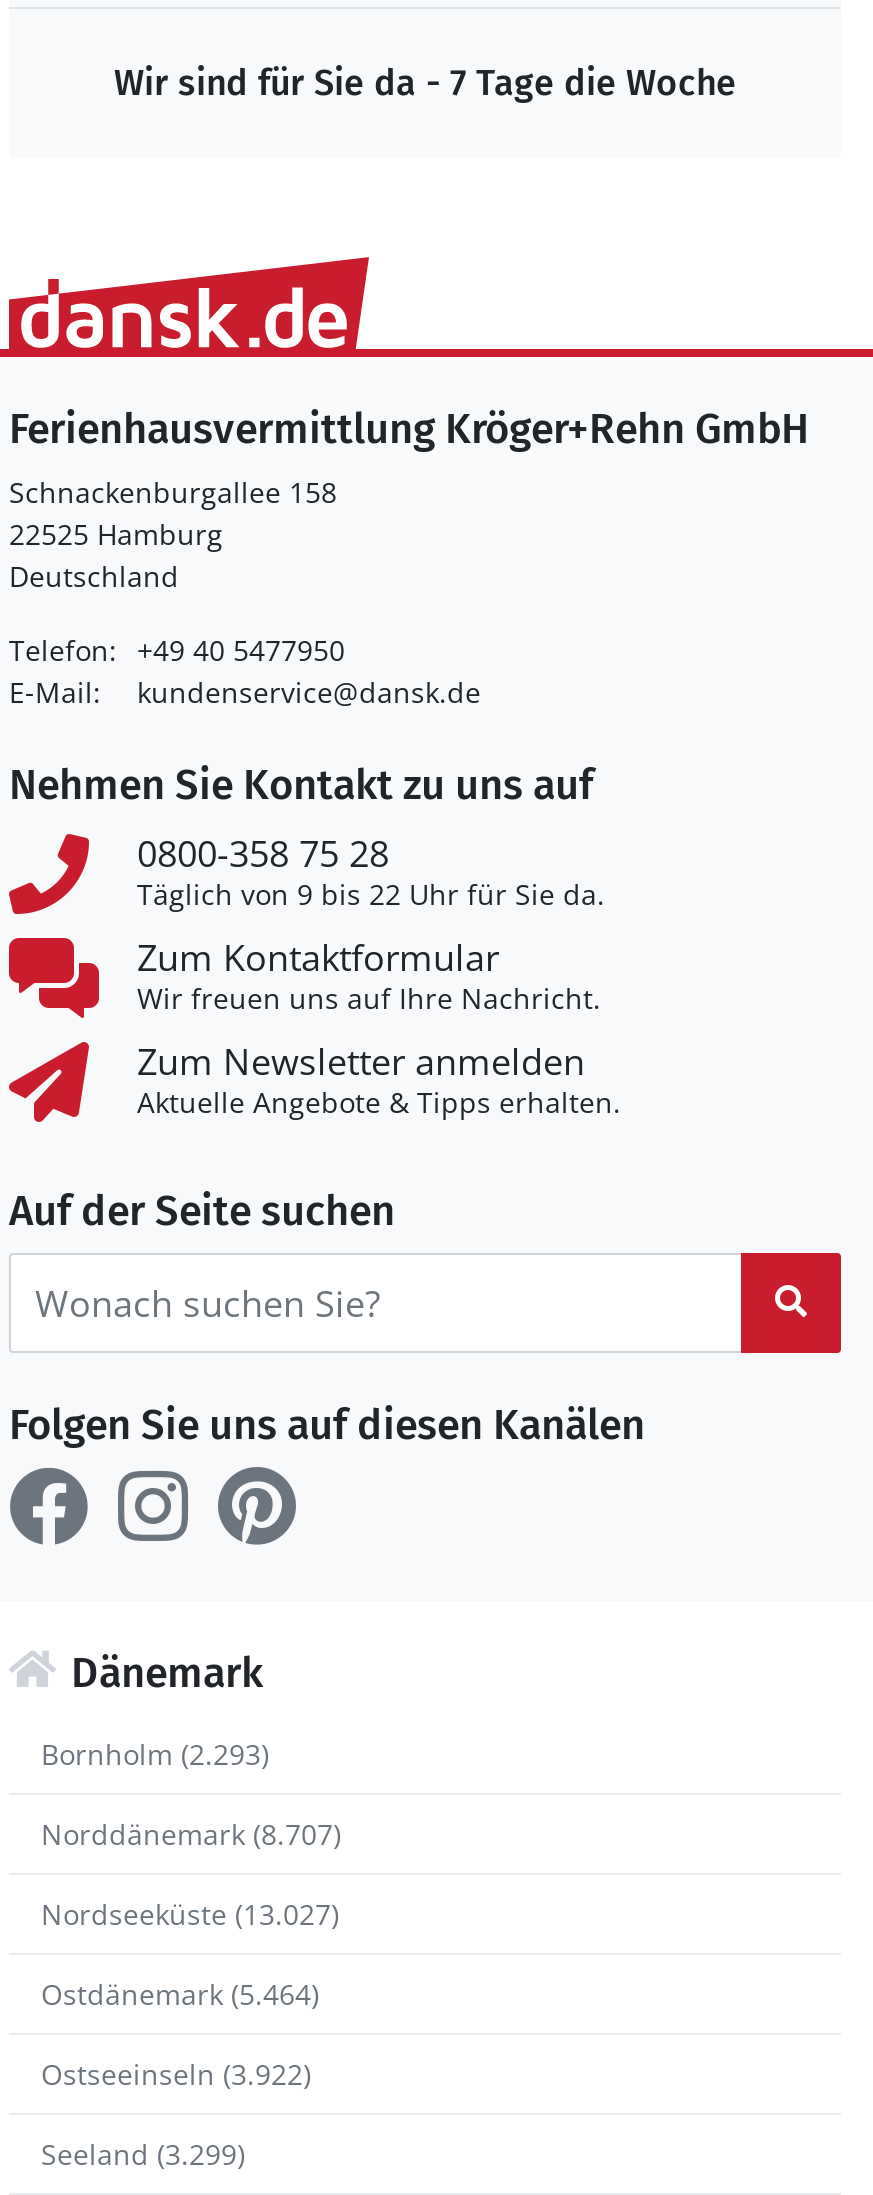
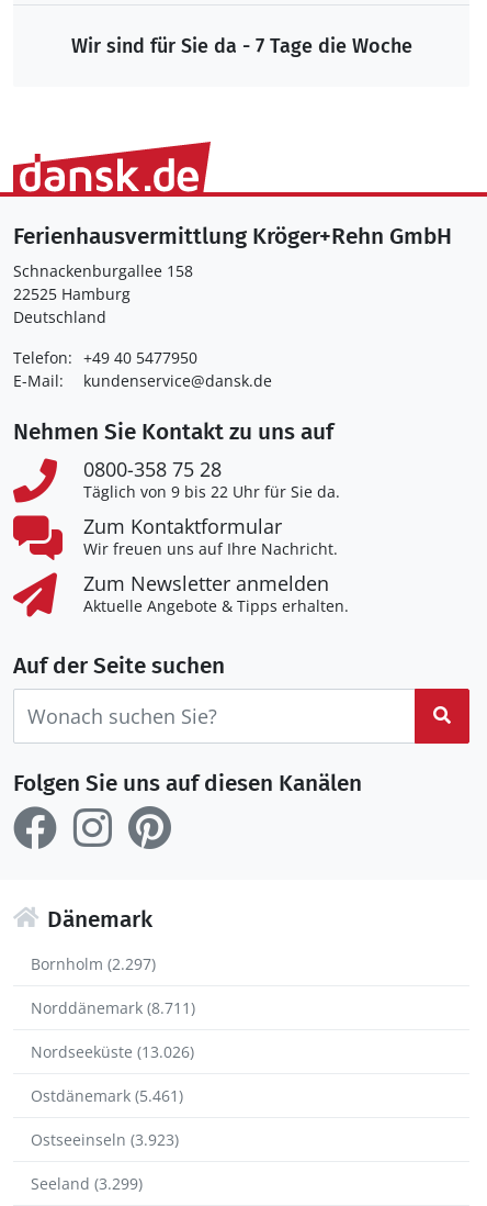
- Bornholm (2.293)
+ Bornholm (2.297)

- Norddänemark (8.707)
+ Norddänemark (8.711)

- Nordseeküste (13.027)
+ Nordseeküste (13.026)

- Ostdänemark (5.464)
+ Ostdänemark (5.461)

- Ostseeinseln (3.922)
+ Ostseeinseln (3.923)
